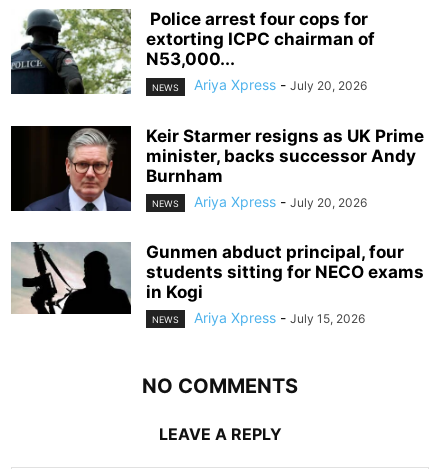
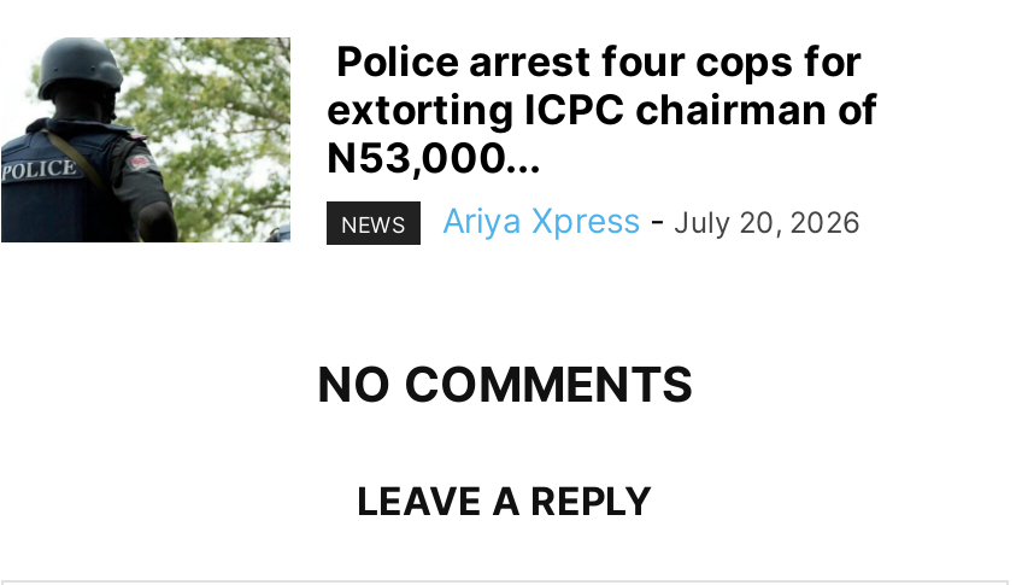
- [image]
- Keir Starmer resigns as UK Prime
- minister, backs successor Andy
- Burnham
- NEWS
- Ariya Xpress - July 20, 2026
- Gunmen abduct principal, four
- students sitting for NECO exams
- in Kogi
- NEWS
- Ariya Xpress - July 15, 2026

- [image]
